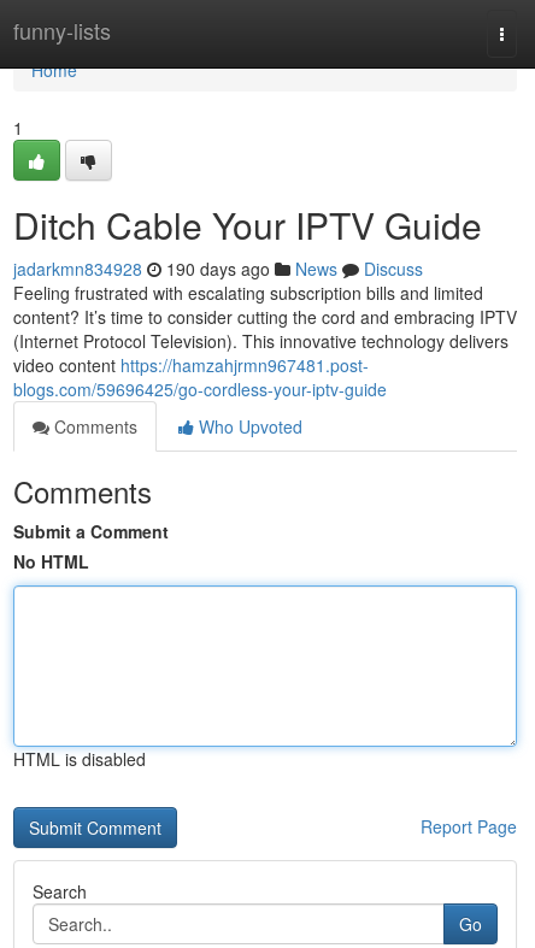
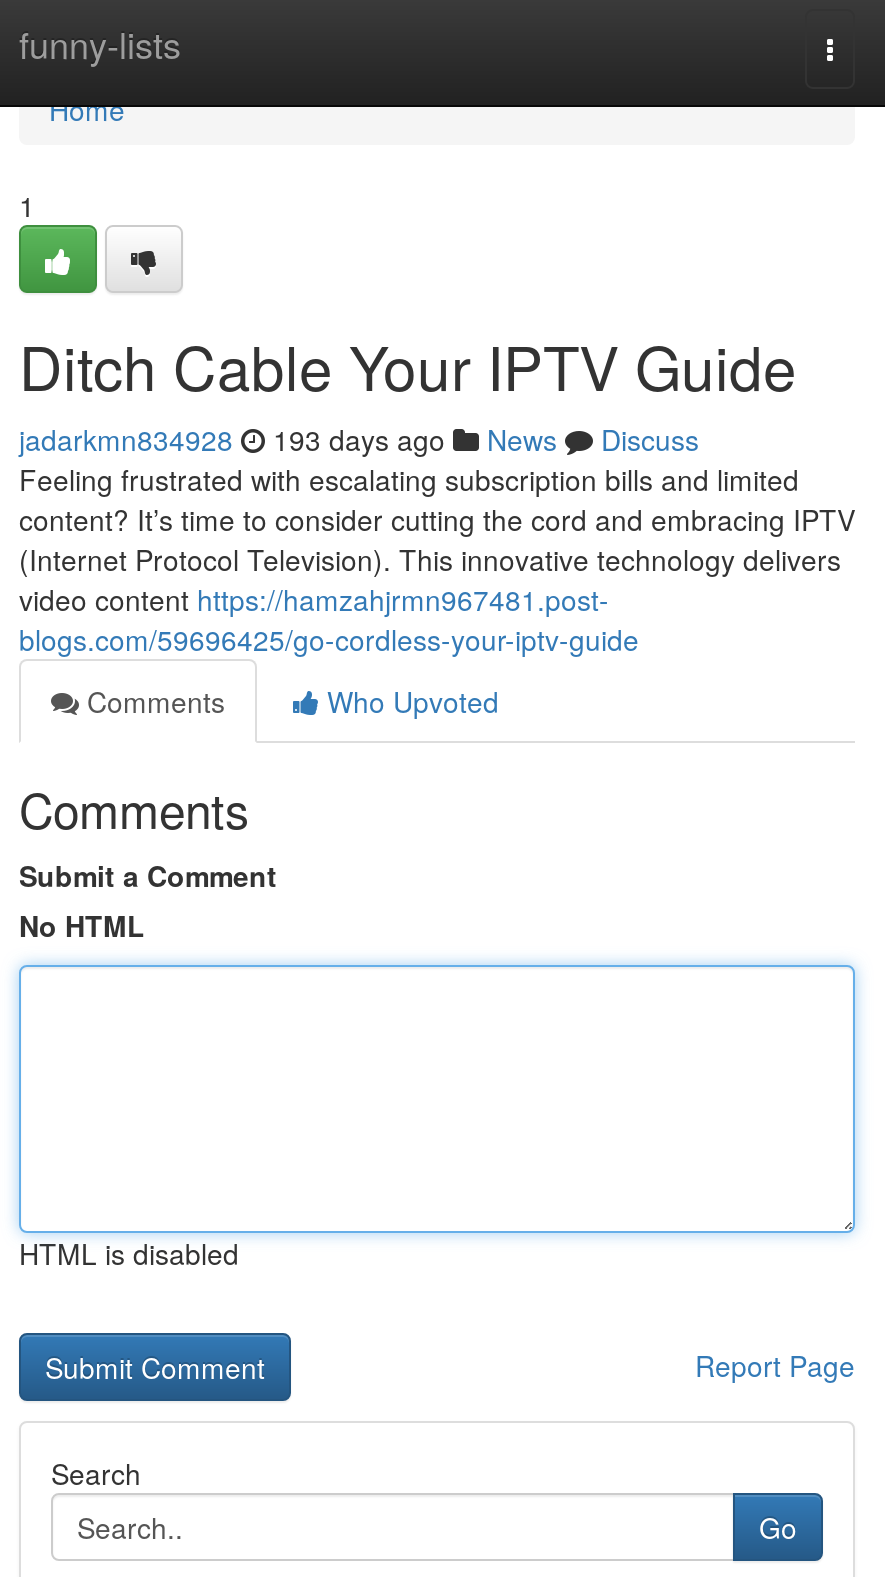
- jadarkmn834928 190 days ago News Discuss
+ jadarkmn834928 193 days ago News Discuss
